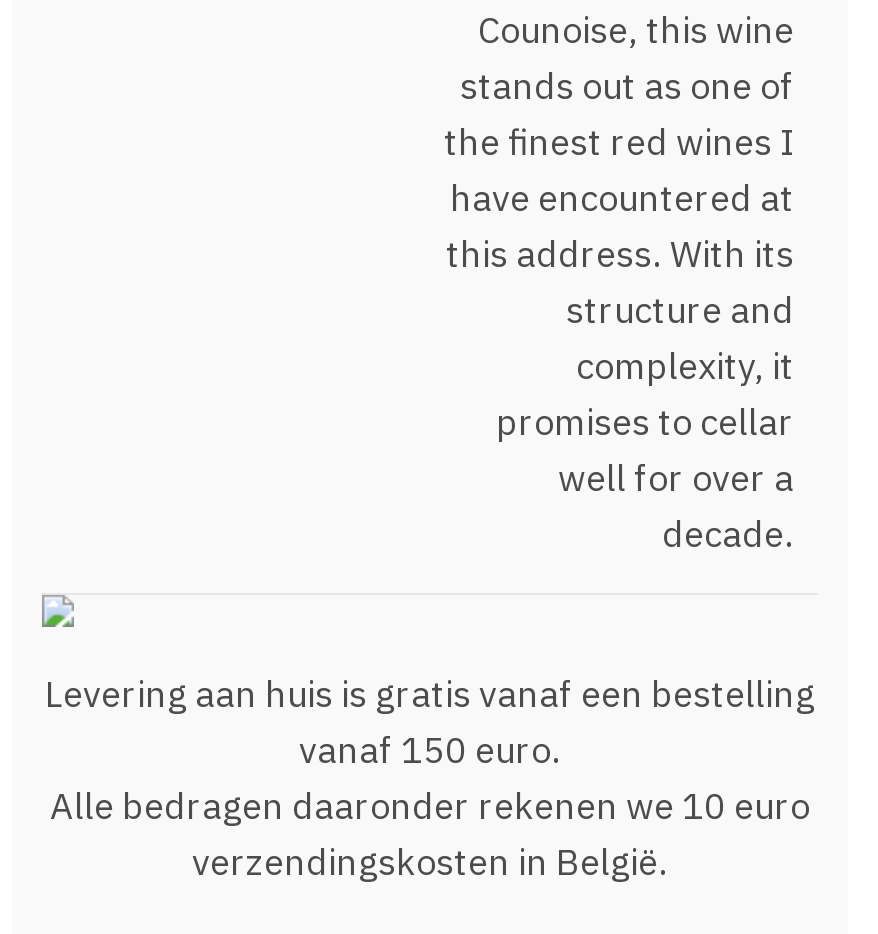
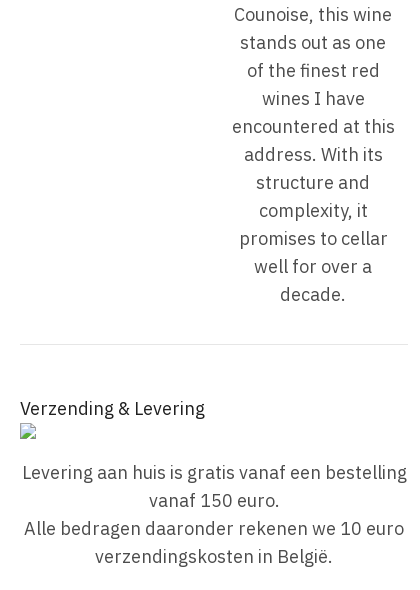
+ Verzending & Levering
